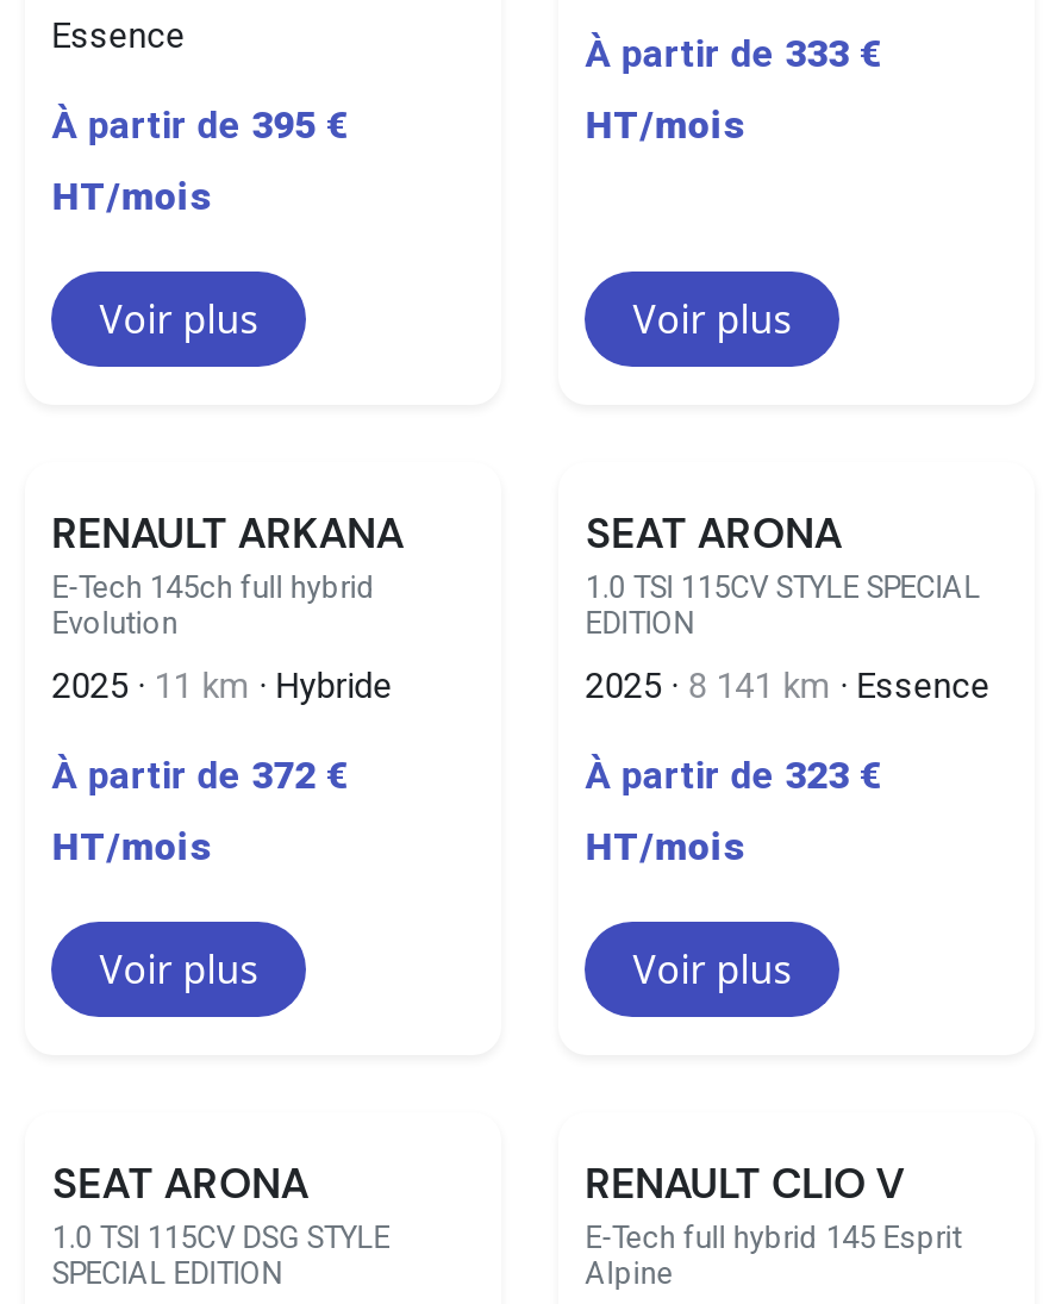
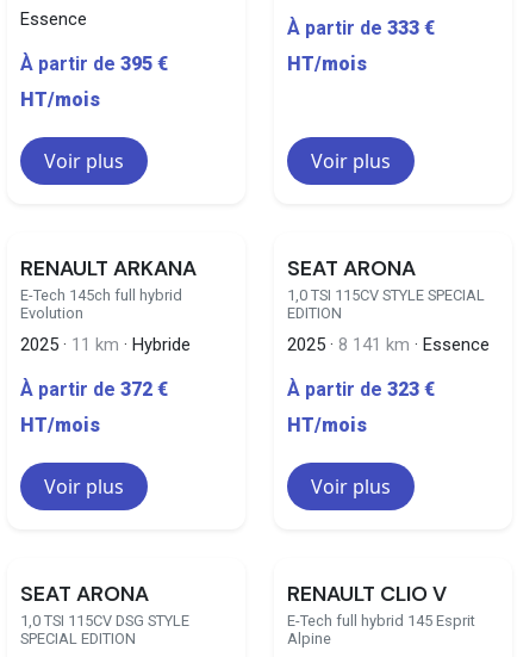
- 1.0 TSI 115CV STYLE SPECIAL
+ 1,0 TSI 115CV STYLE SPECIAL

- 1.0 TSI 115CV DSG STYLE
+ 1,0 TSI 115CV DSG STYLE
